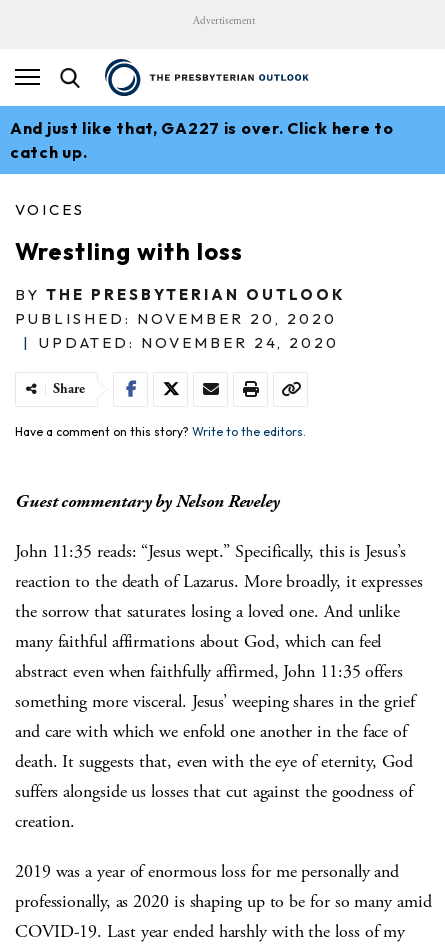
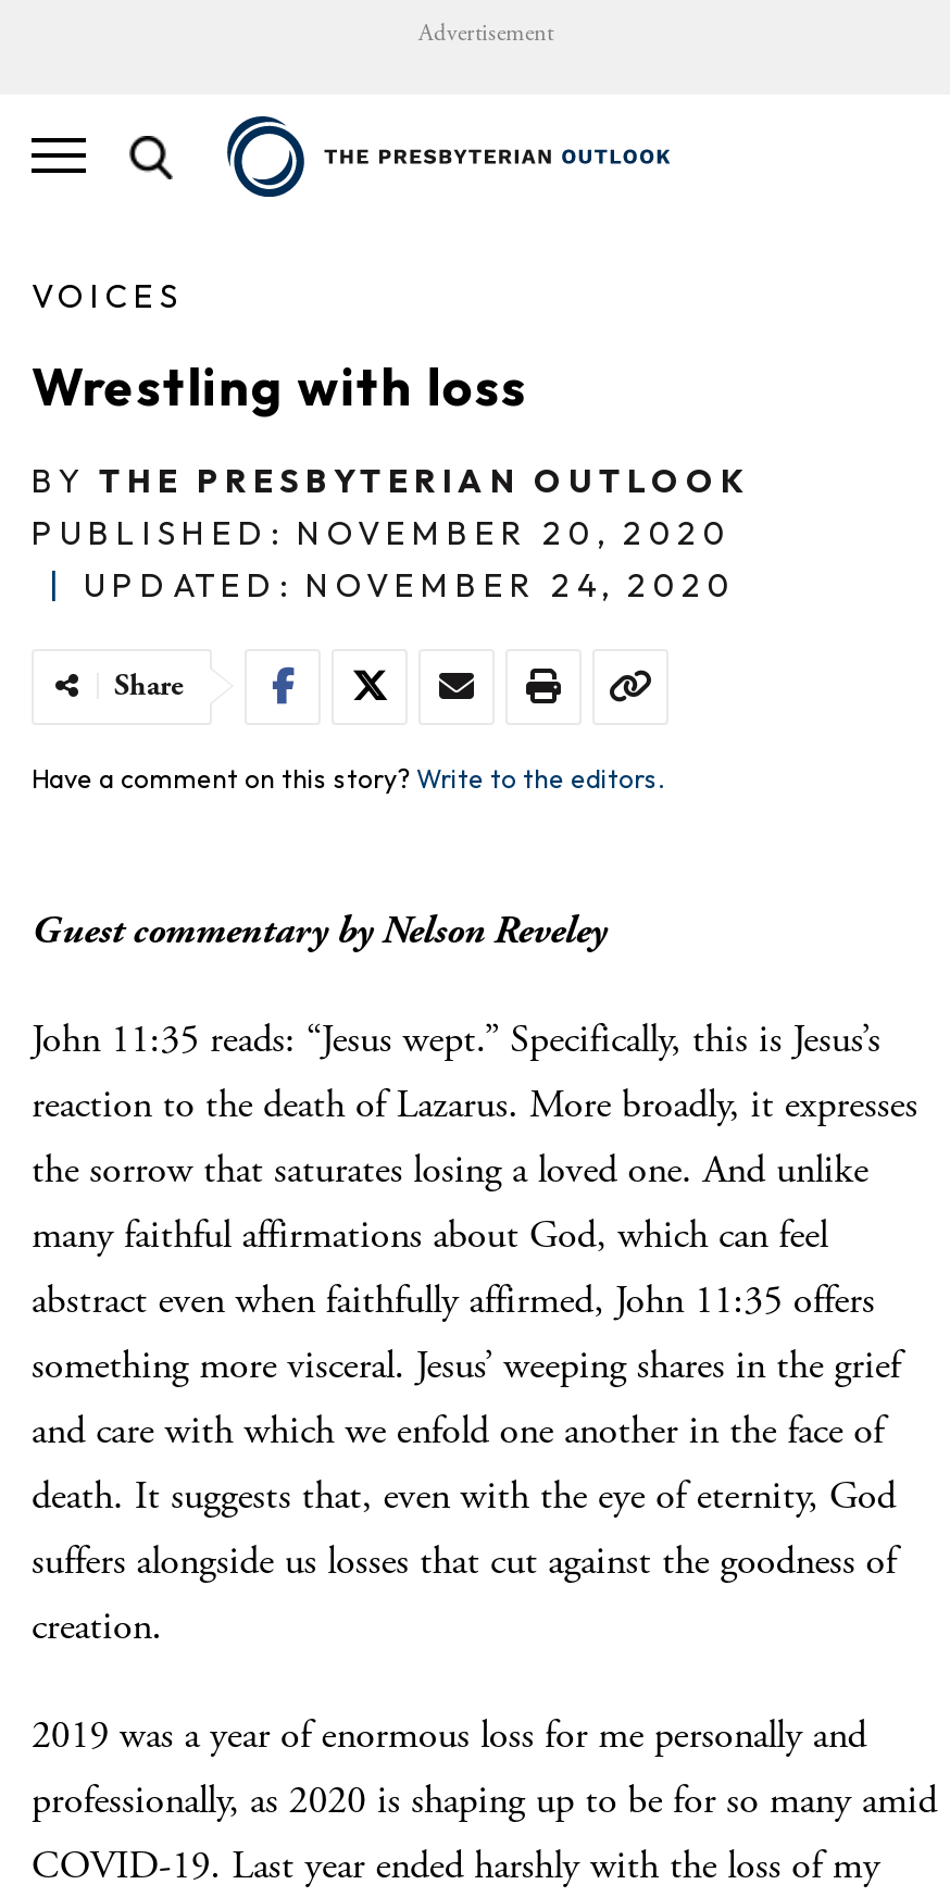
- And just like that, GA227 is over. Click here to
- catch up.
